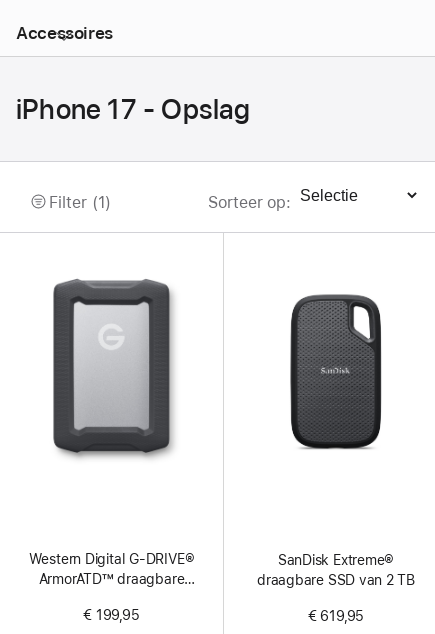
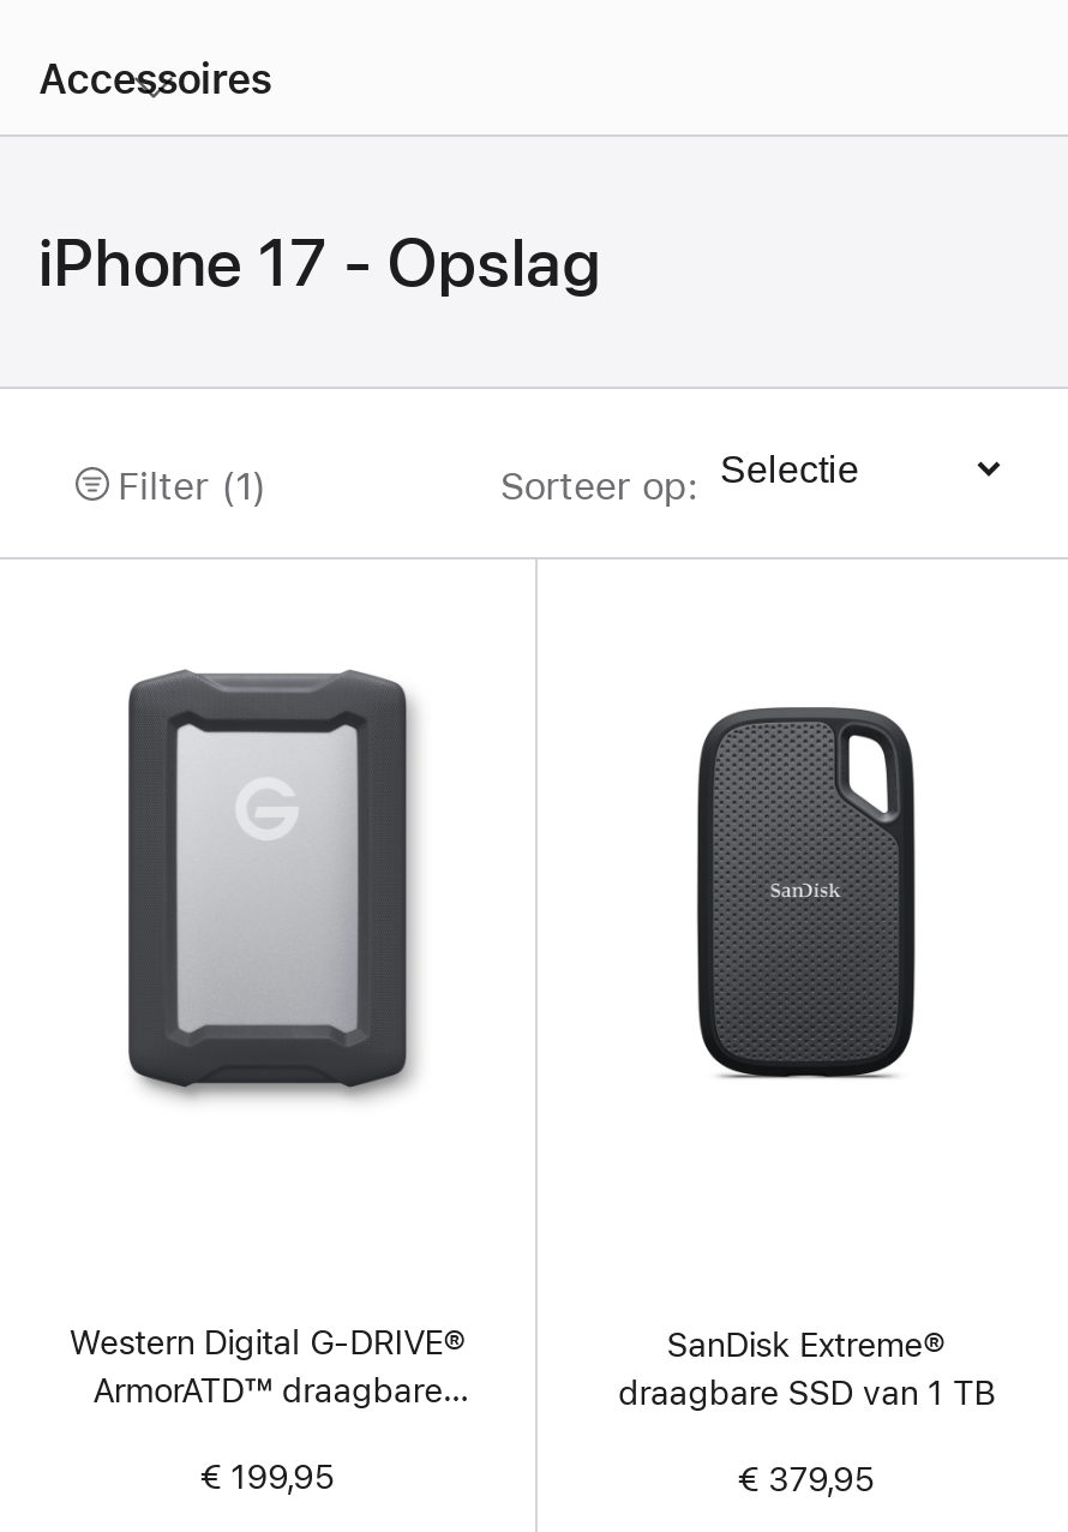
- draagbare SSD van 2 TB
+ draagbare SSD van 1 TB

- € 619,95
+ € 379,95
